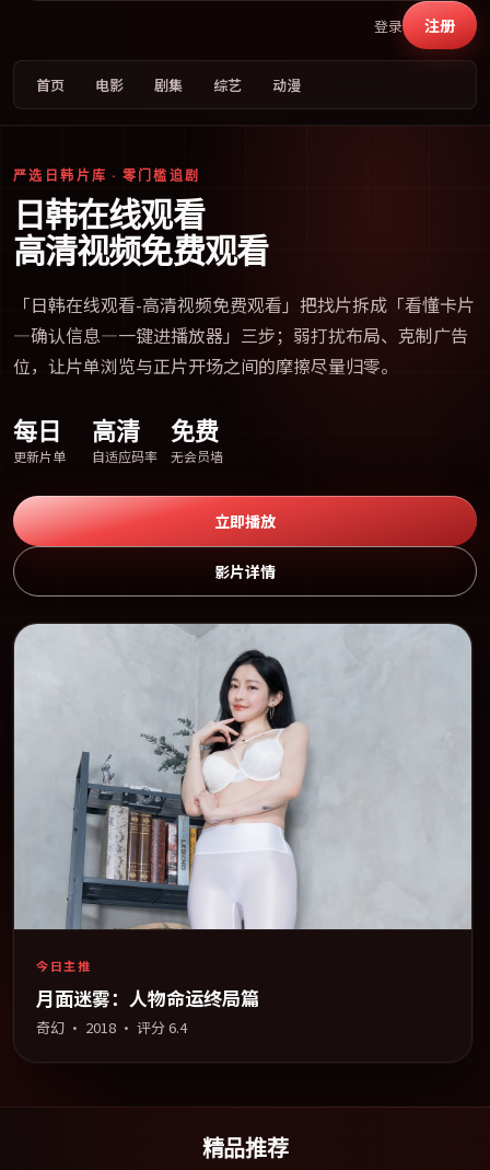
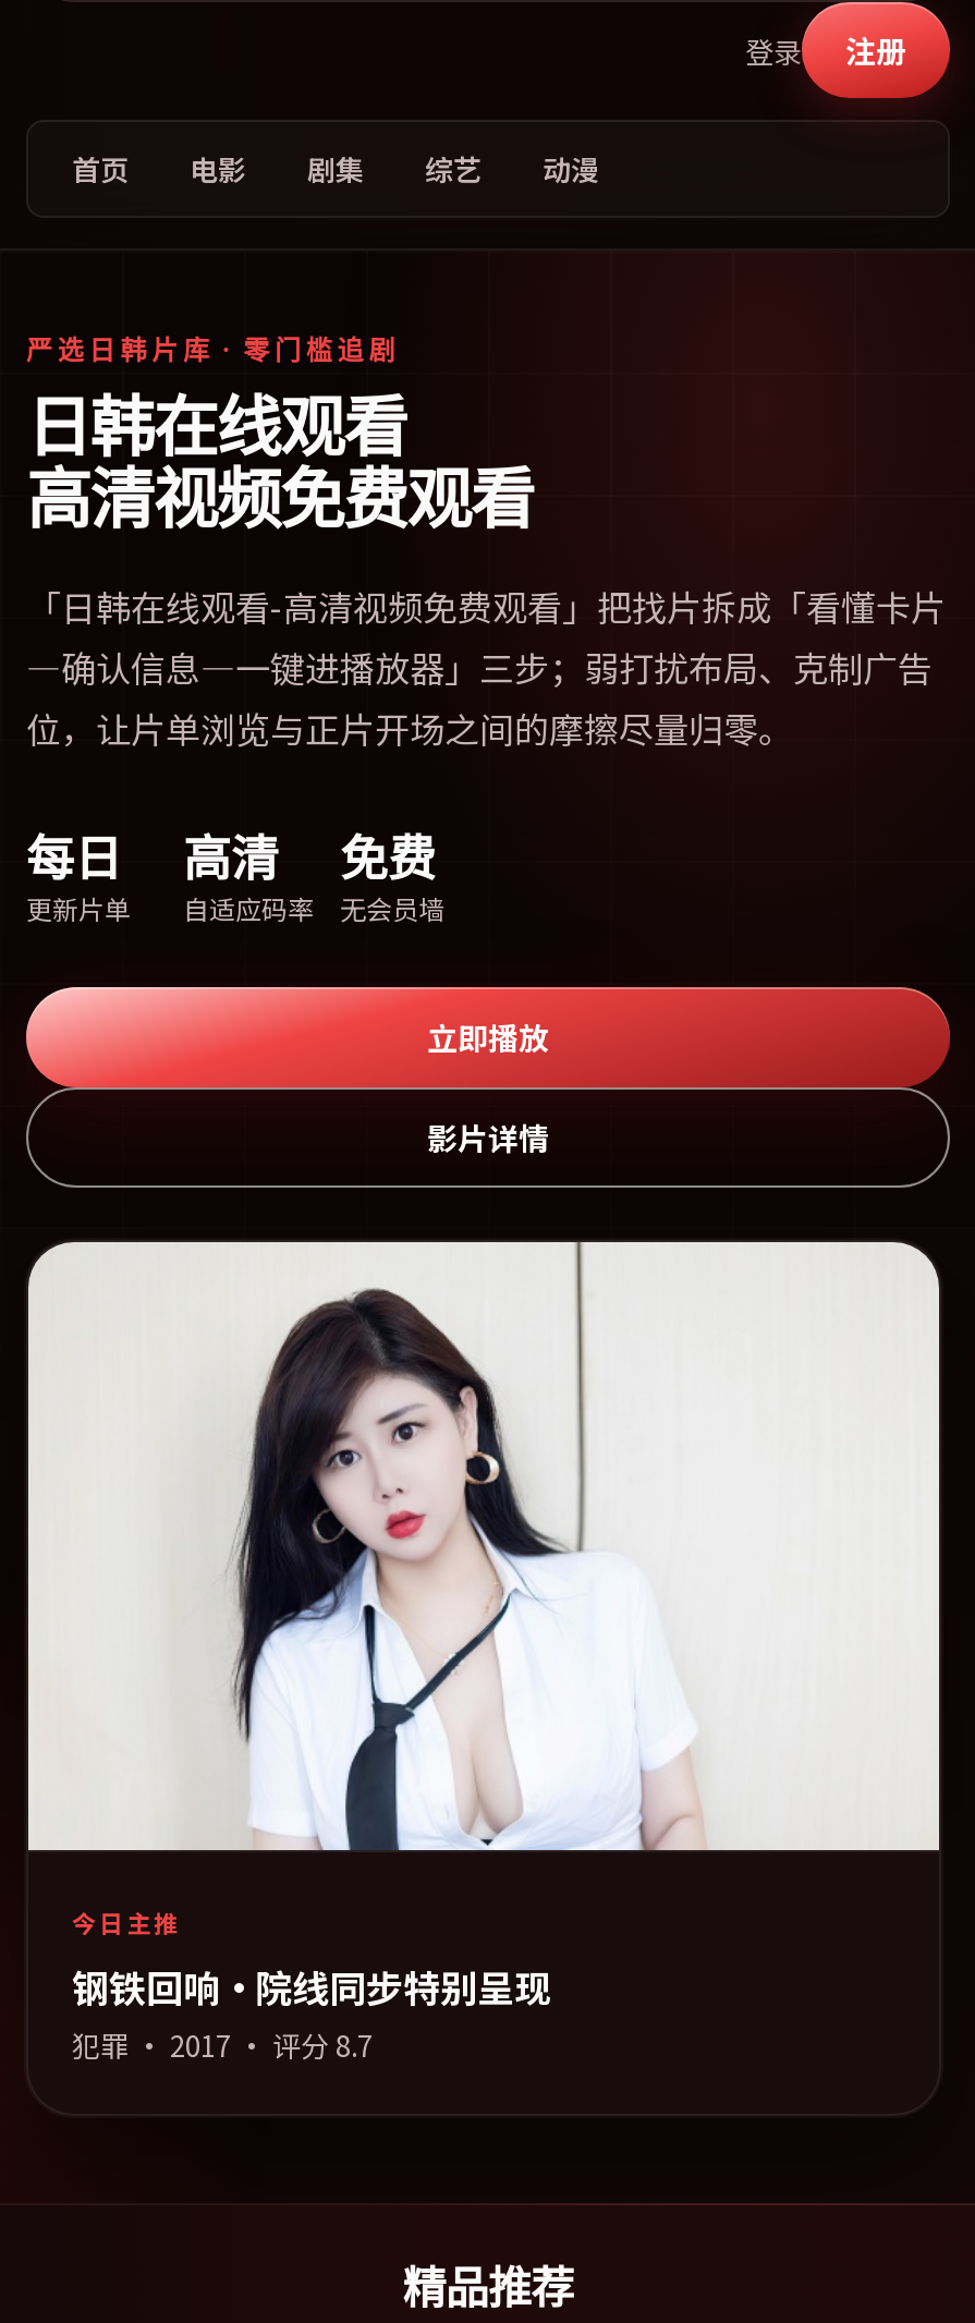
- [image]
+ [image]

- 月面迷雾：人物命运终局篇
- 奇幻· 2018 · 评分6.4
+ 钢铁回响·院线同步特别呈现
+ 犯罪· 2017 · 评分8.7
